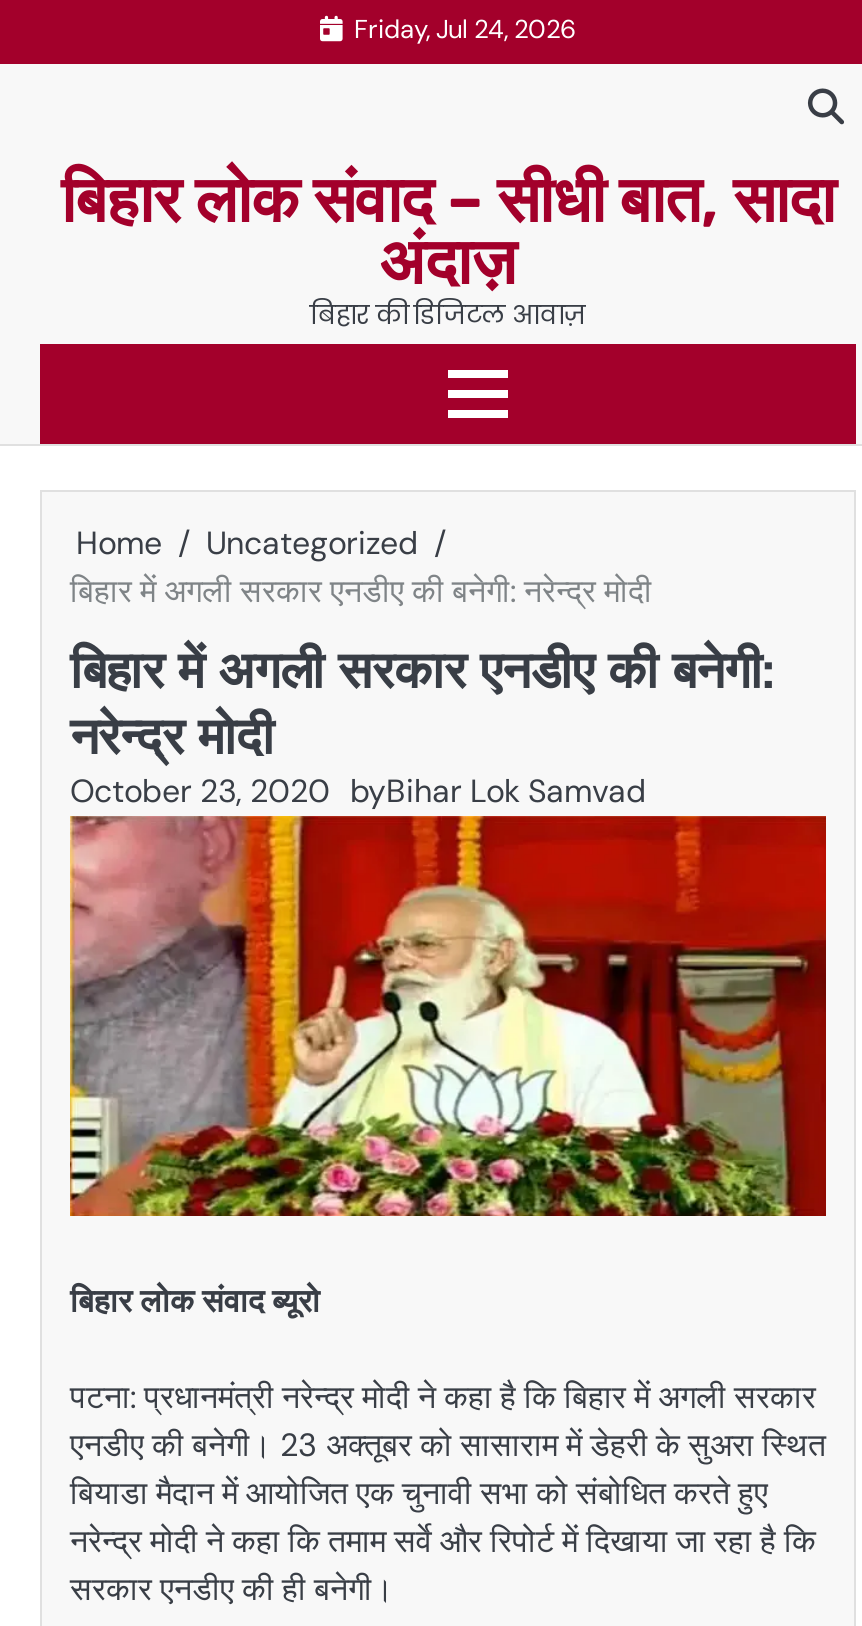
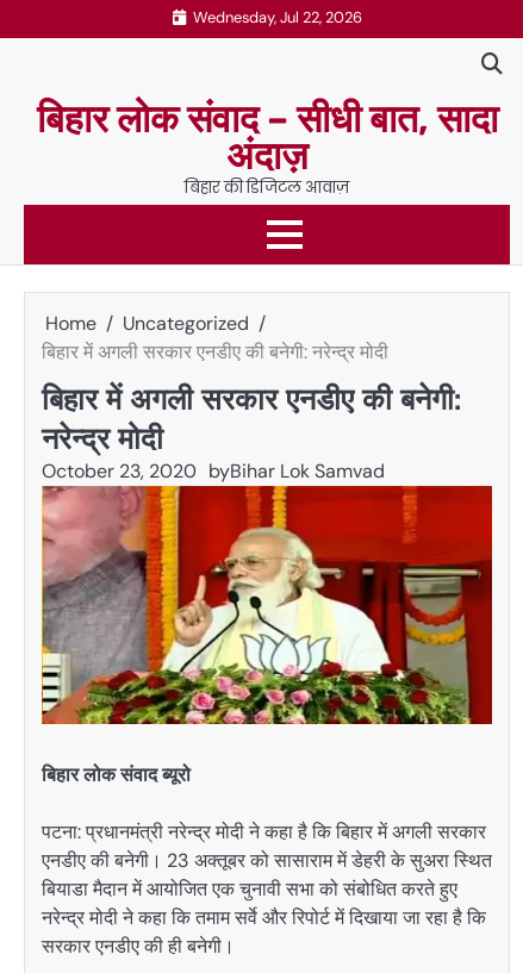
- Friday, Jul 24, 2026
+ Wednesday, Jul 22, 2026
